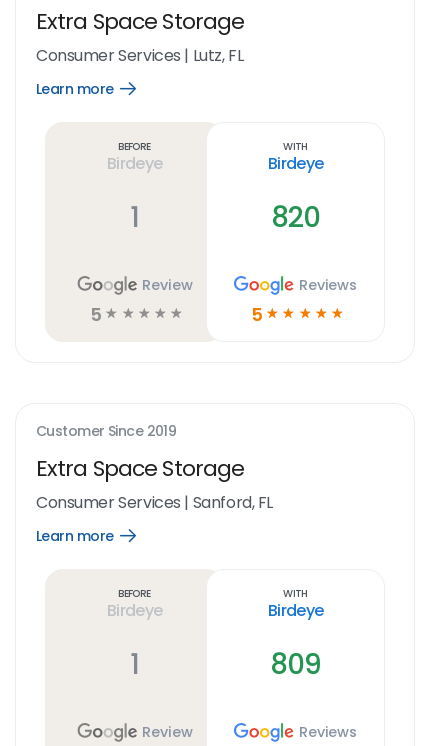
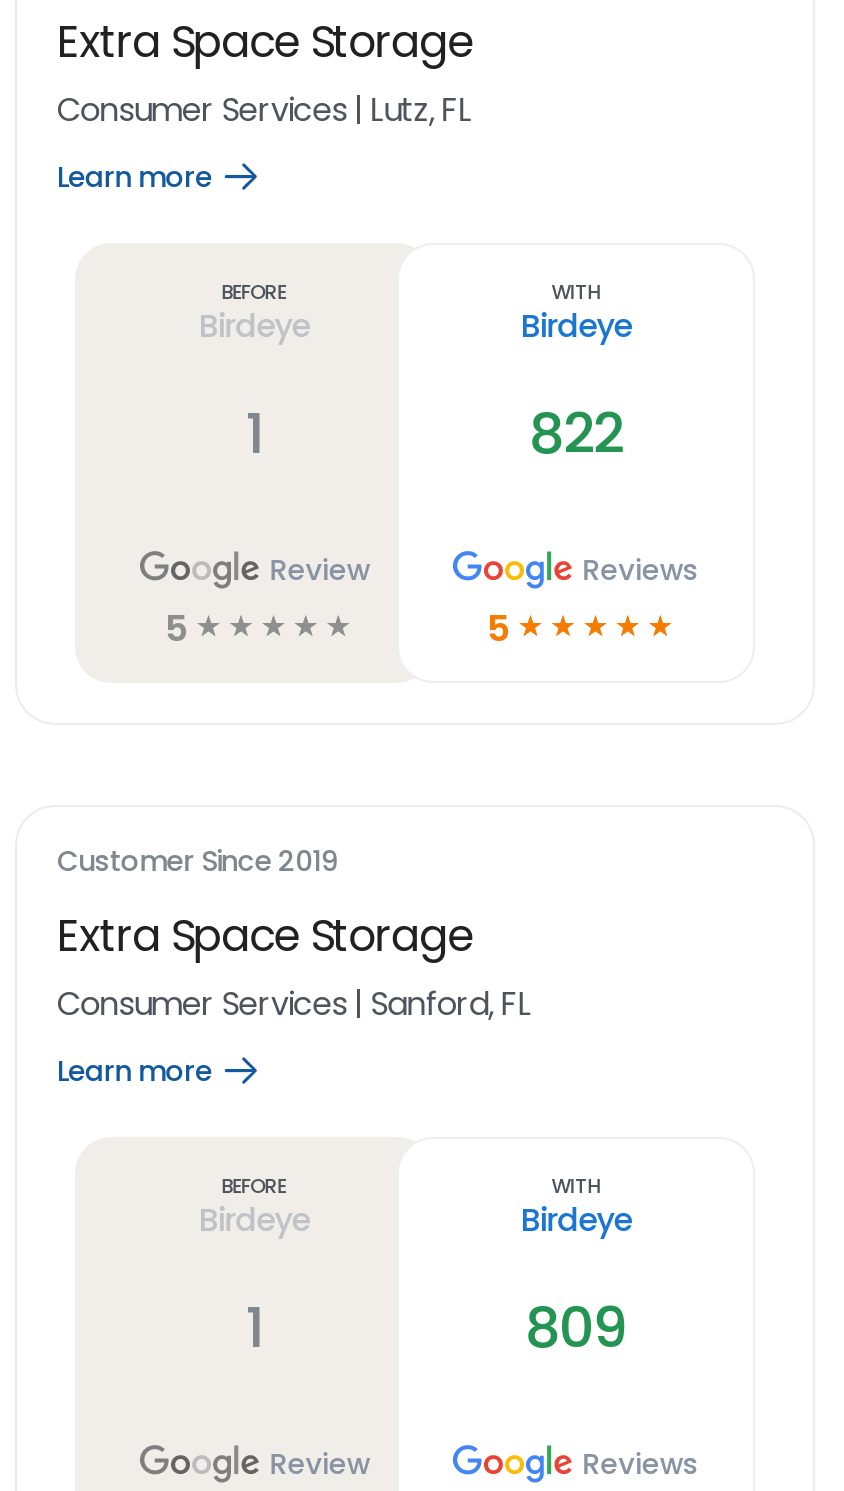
- 820
+ 822
